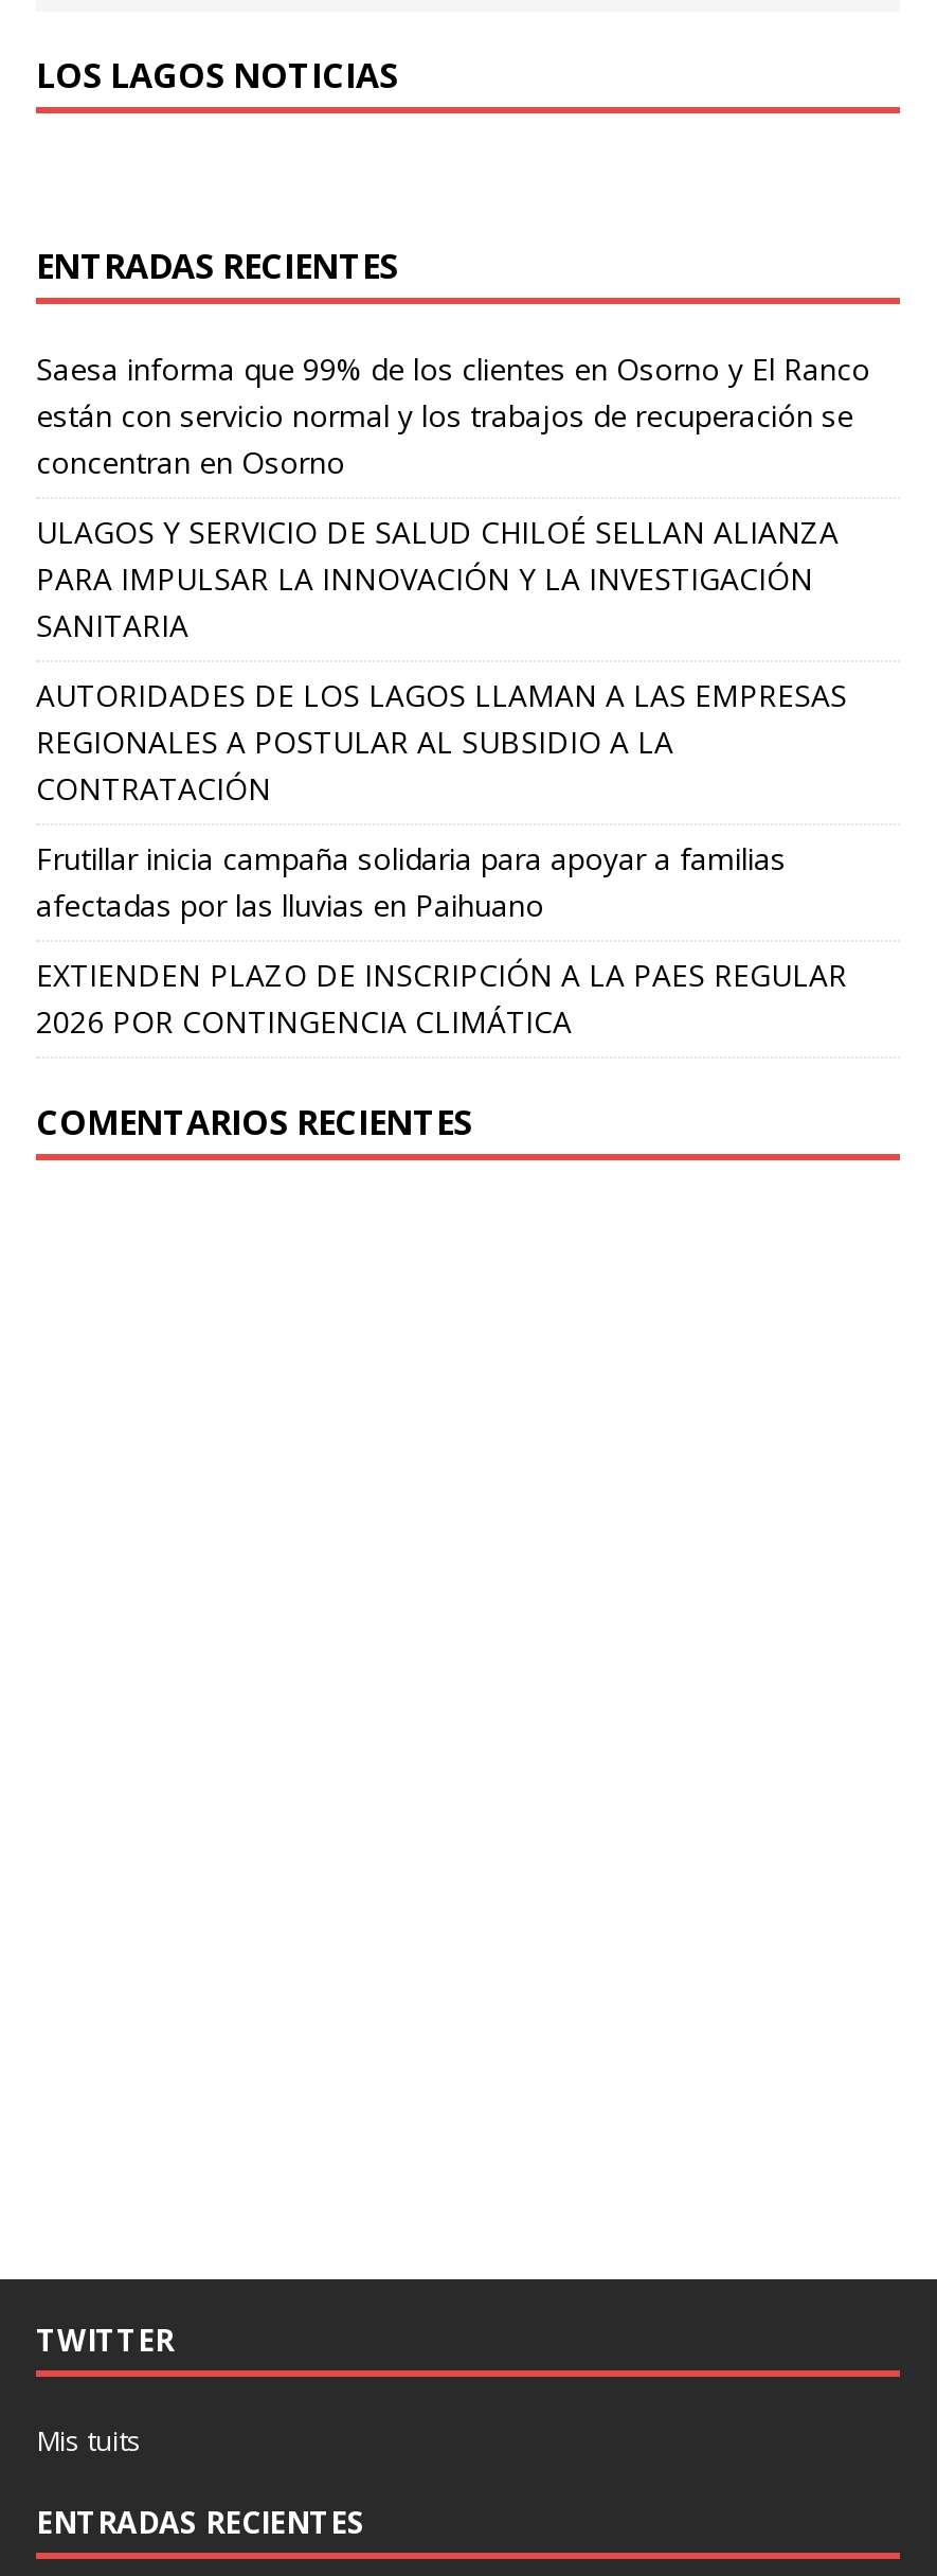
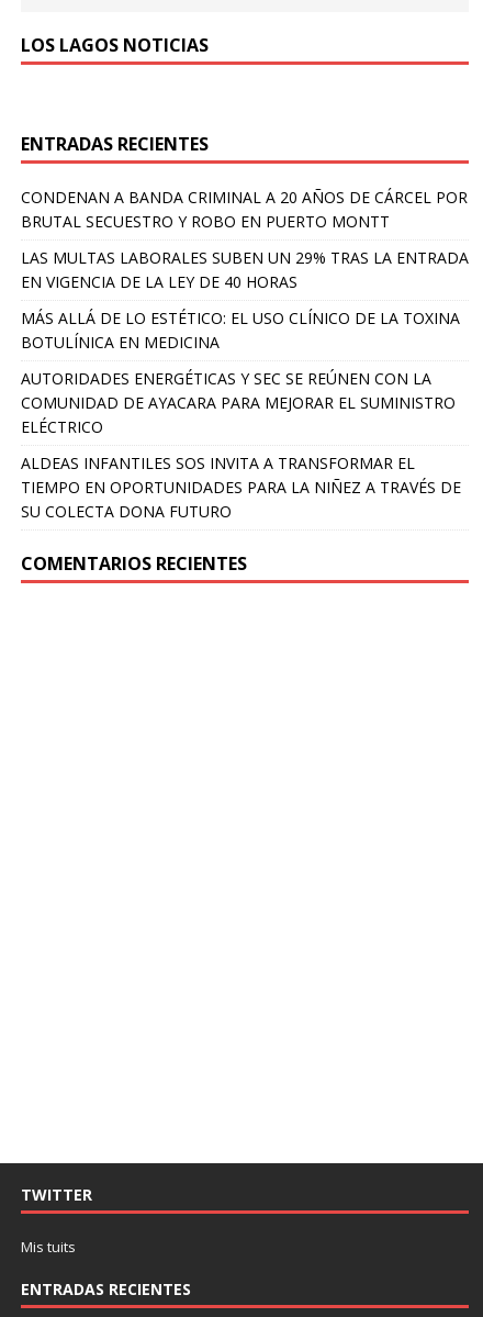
- Saesa informa que 99% de los clientes en Osorno y El Ranco
- están con servicio normal y los trabajos de recuperación se
- concentran en Osorno
+ CONDENAN A BANDA CRIMINAL A 20 AÑOS DE CÁRCEL POR
+ BRUTAL SECUESTRO Y ROBO EN PUERTO MONTT

- ULAGOS Y SERVICIO DE SALUD CHILOÉ SELLAN ALIANZA
- PARA IMPULSAR LA INNOVACIÓN Y LA INVESTIGACIÓN
- SANITARIA
+ LAS MULTAS LABORALES SUBEN UN 29% TRAS LA ENTRADA
+ EN VIGENCIA DE LA LEY DE 40 HORAS

- AUTORIDADES DE LOS LAGOS LLAMAN A LAS EMPRESAS
- REGIONALES A POSTULAR AL SUBSIDIO A LA
- CONTRATACIÓN
+ MÁS ALLÁ DE LO ESTÉTICO: EL USO CLÍNICO DE LA TOXINA
+ BOTULÍNICA EN MEDICINA

- Frutillar inicia campaña solidaria para apoyar a familias
- afectadas por las lluvias en Paihuano
+ AUTORIDADES ENERGÉTICAS Y SEC SE REÚNEN CON LA
+ COMUNIDAD DE AYACARA PARA MEJORAR EL SUMINISTRO
+ ELÉCTRICO

- EXTIENDEN PLAZO DE INSCRIPCIÓN A LA PAES REGULAR
- 2026 POR CONTINGENCIA CLIMÁTICA
+ ALDEAS INFANTILES SOS INVITA A TRANSFORMAR EL
+ TIEMPO EN OPORTUNIDADES PARA LA NIÑEZ A TRAVÉS DE
+ SU COLECTA DONA FUTURO
